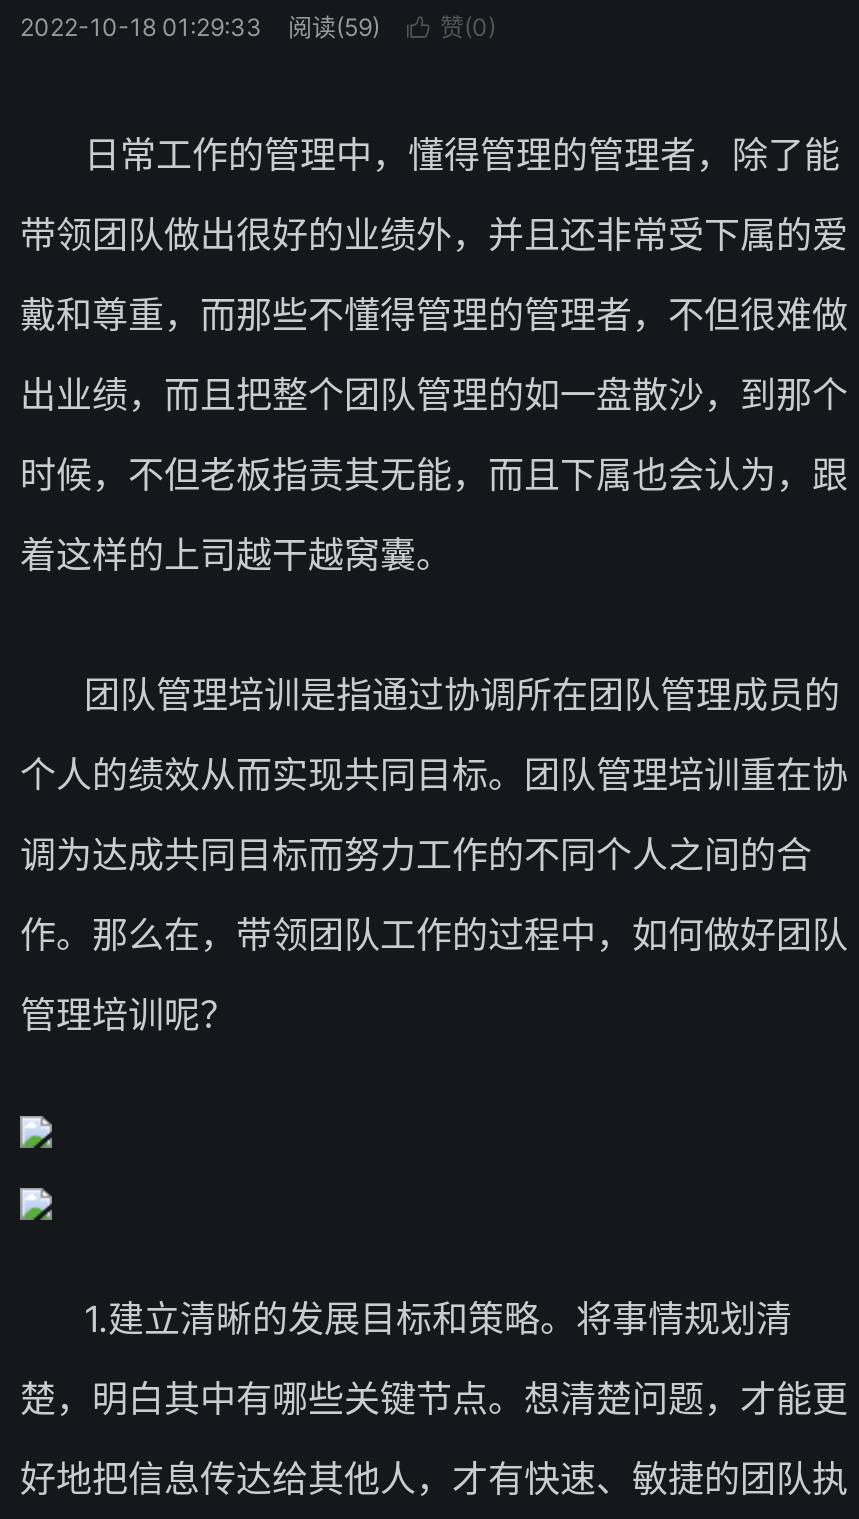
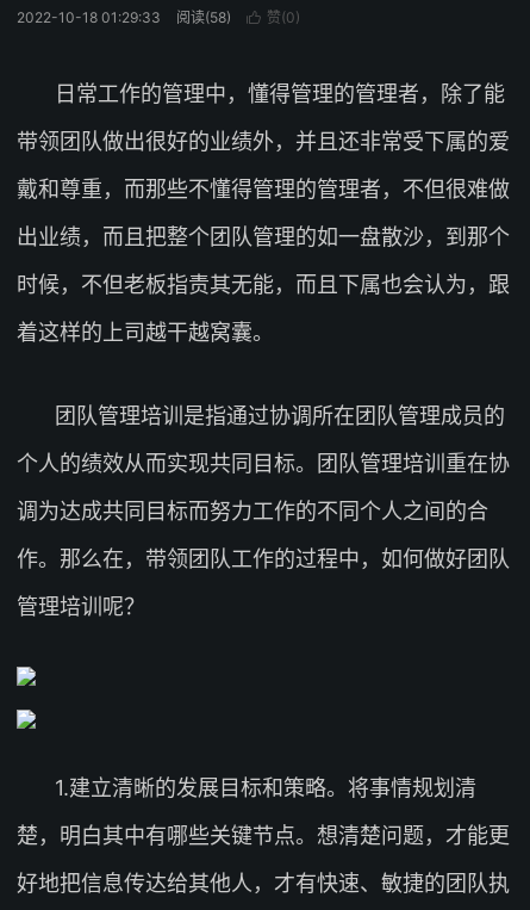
- 阅读(59)
+ 阅读(58)
